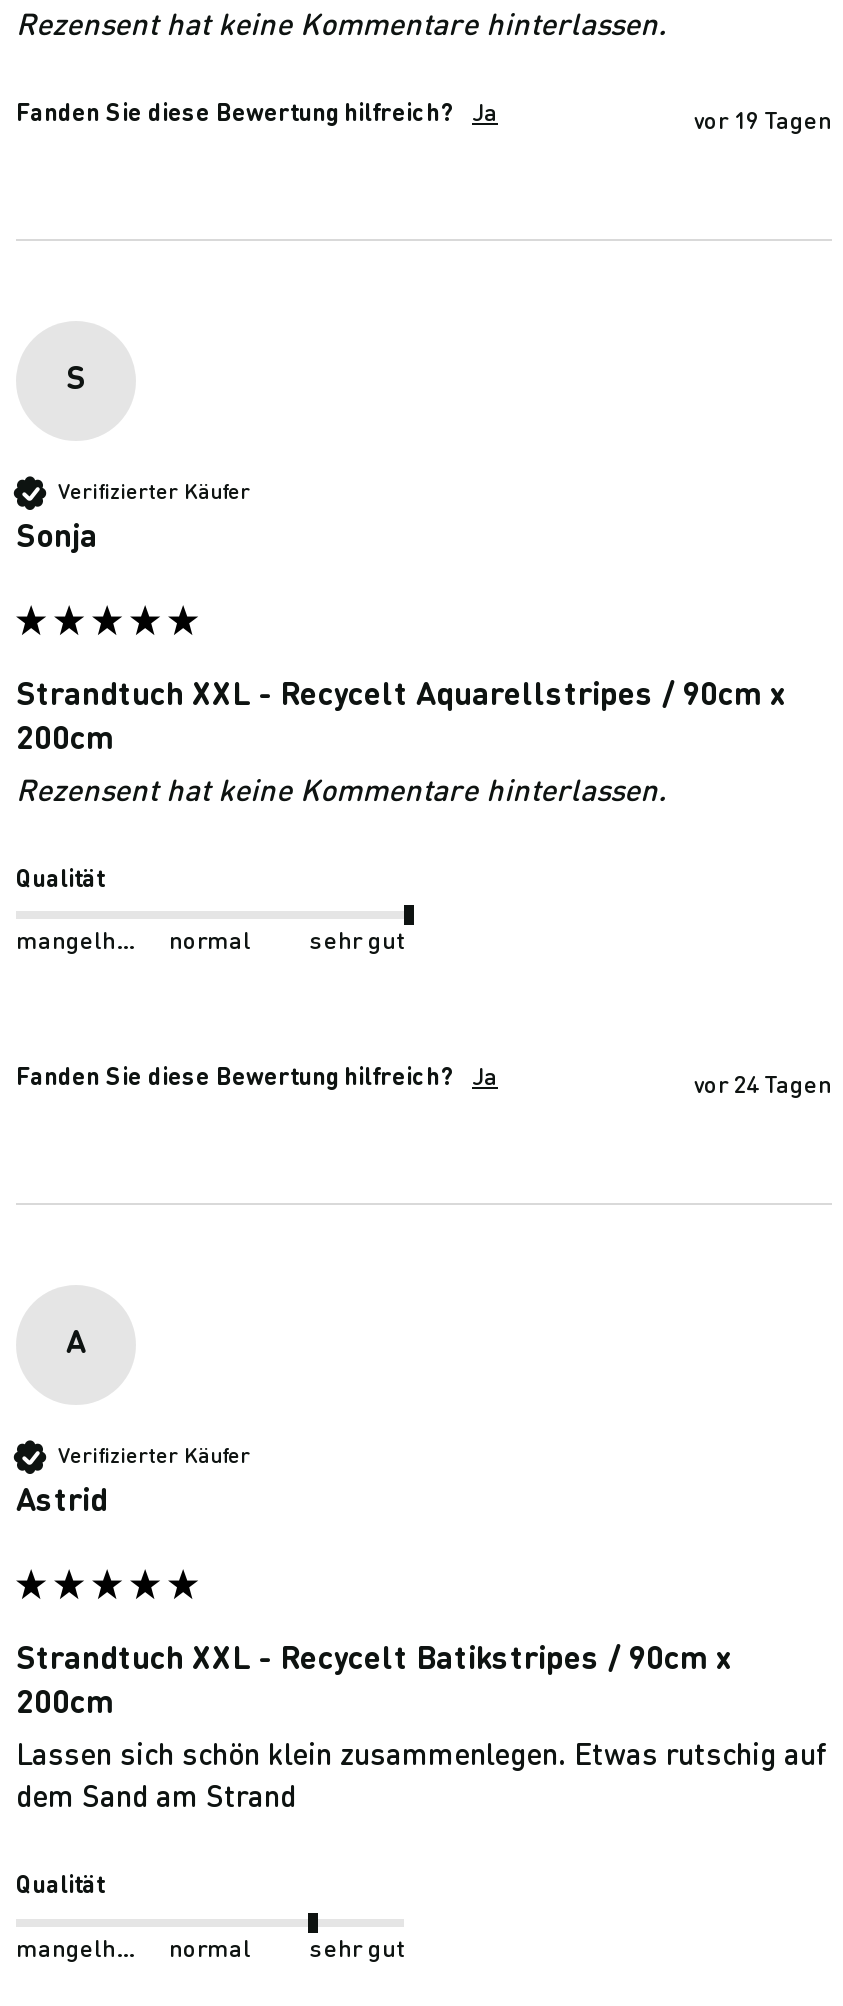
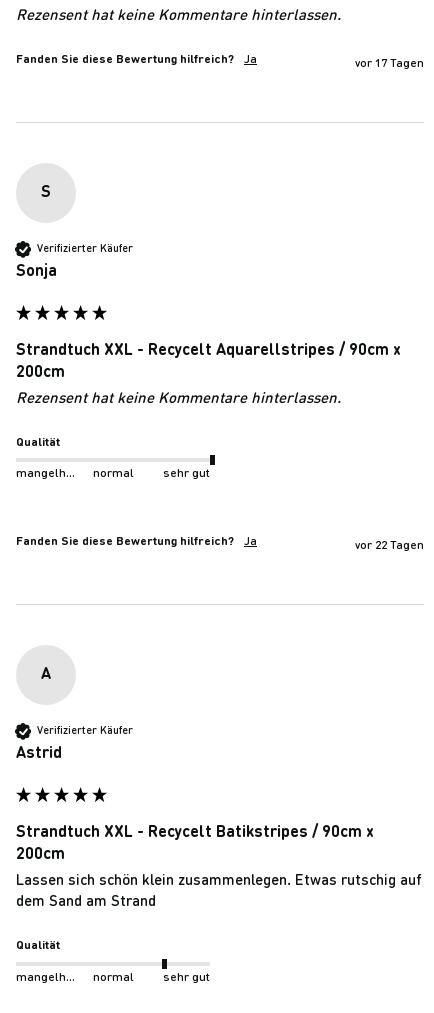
- vor 19 Tagen
+ vor 17 Tagen

- vor 24 Tagen
+ vor 22 Tagen
